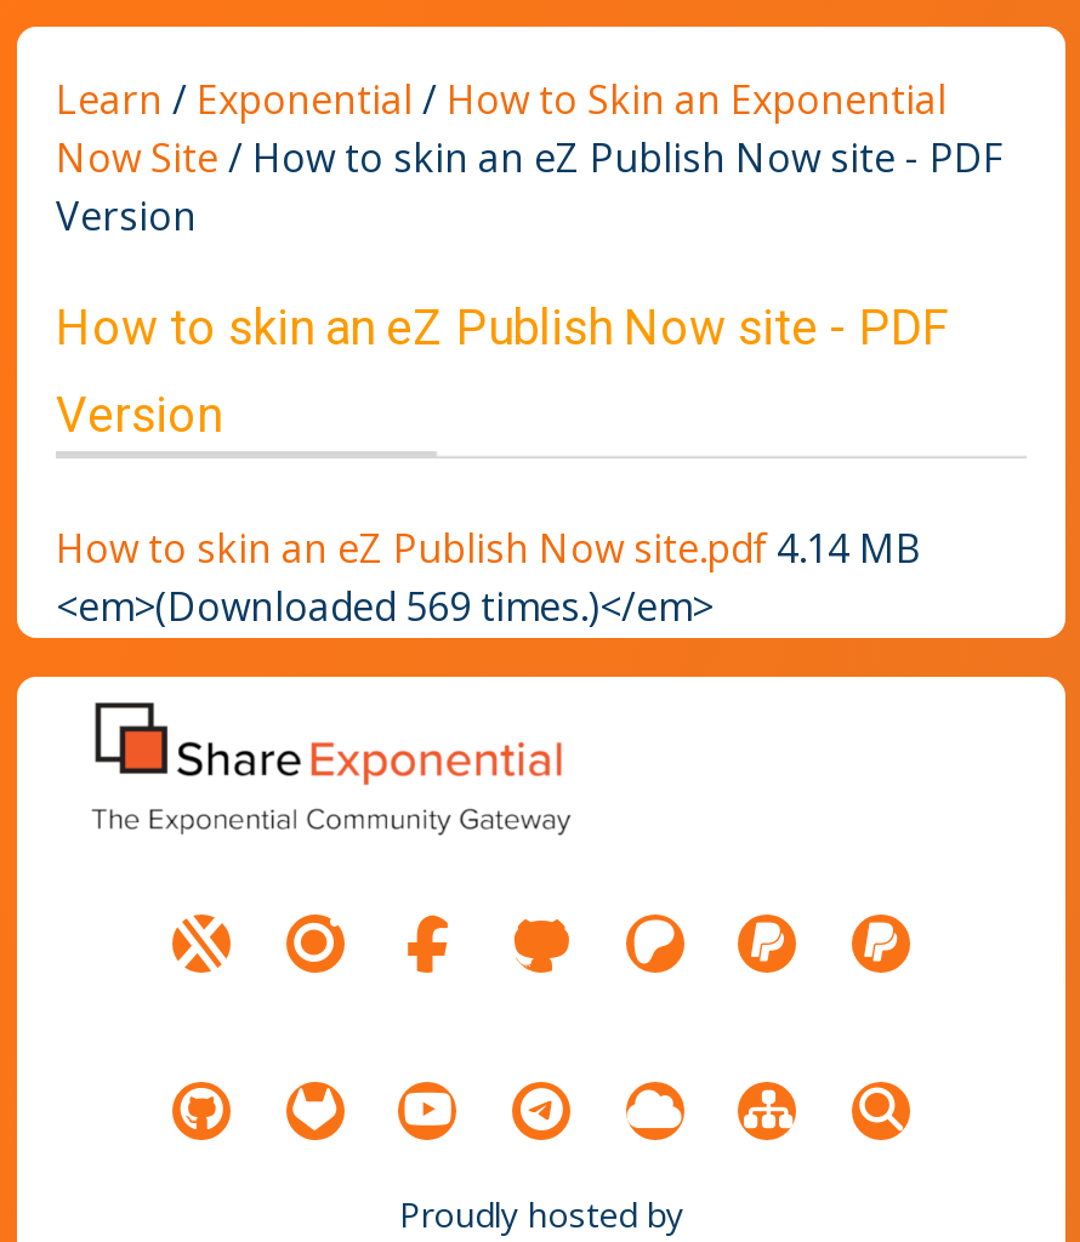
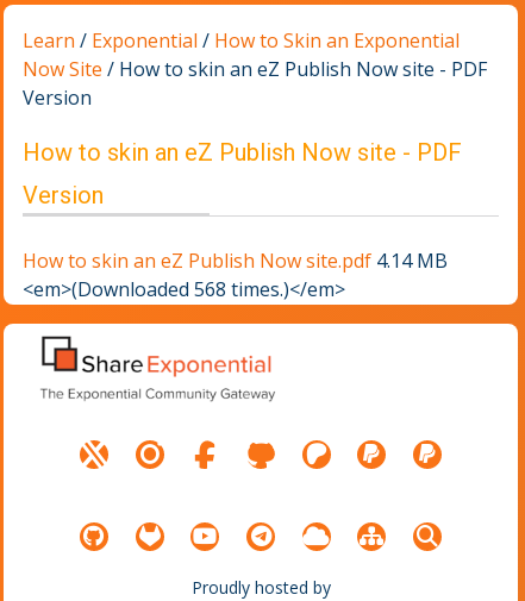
- <em>(Downloaded 569 times.)</em>
+ <em>(Downloaded 568 times.)</em>
